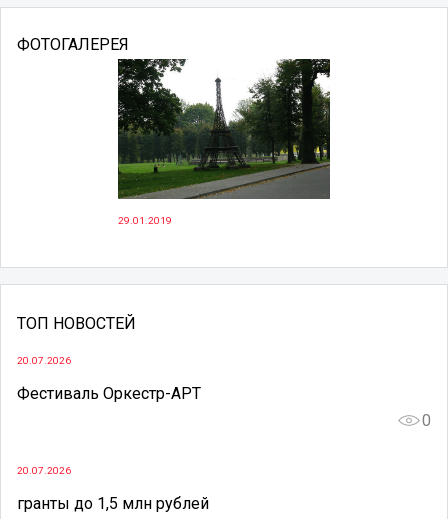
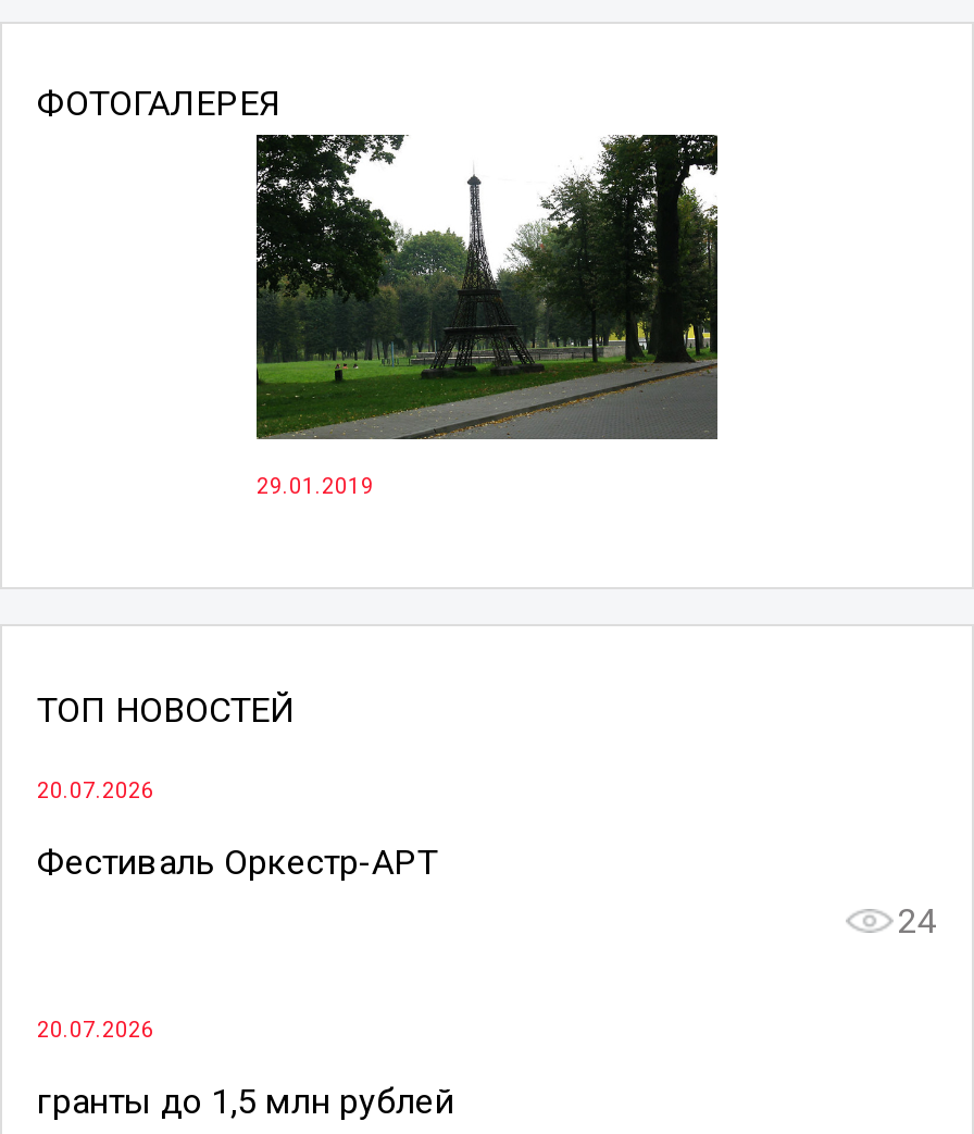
- 0
+ 24
